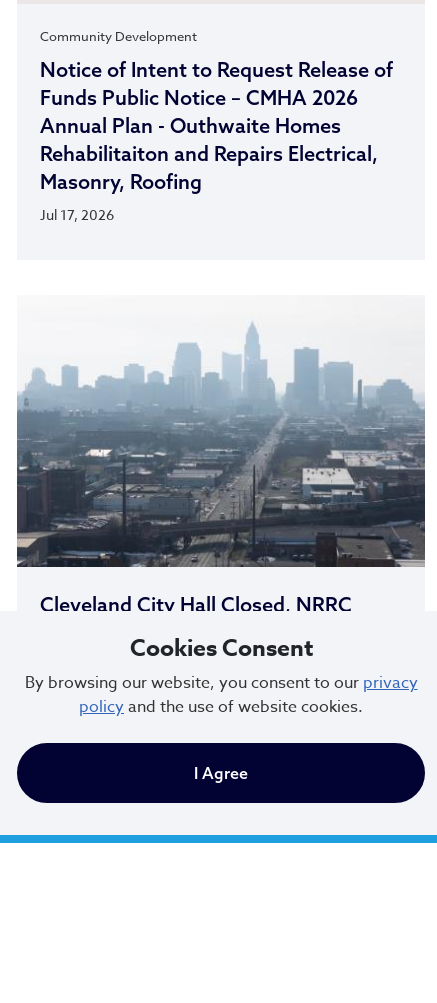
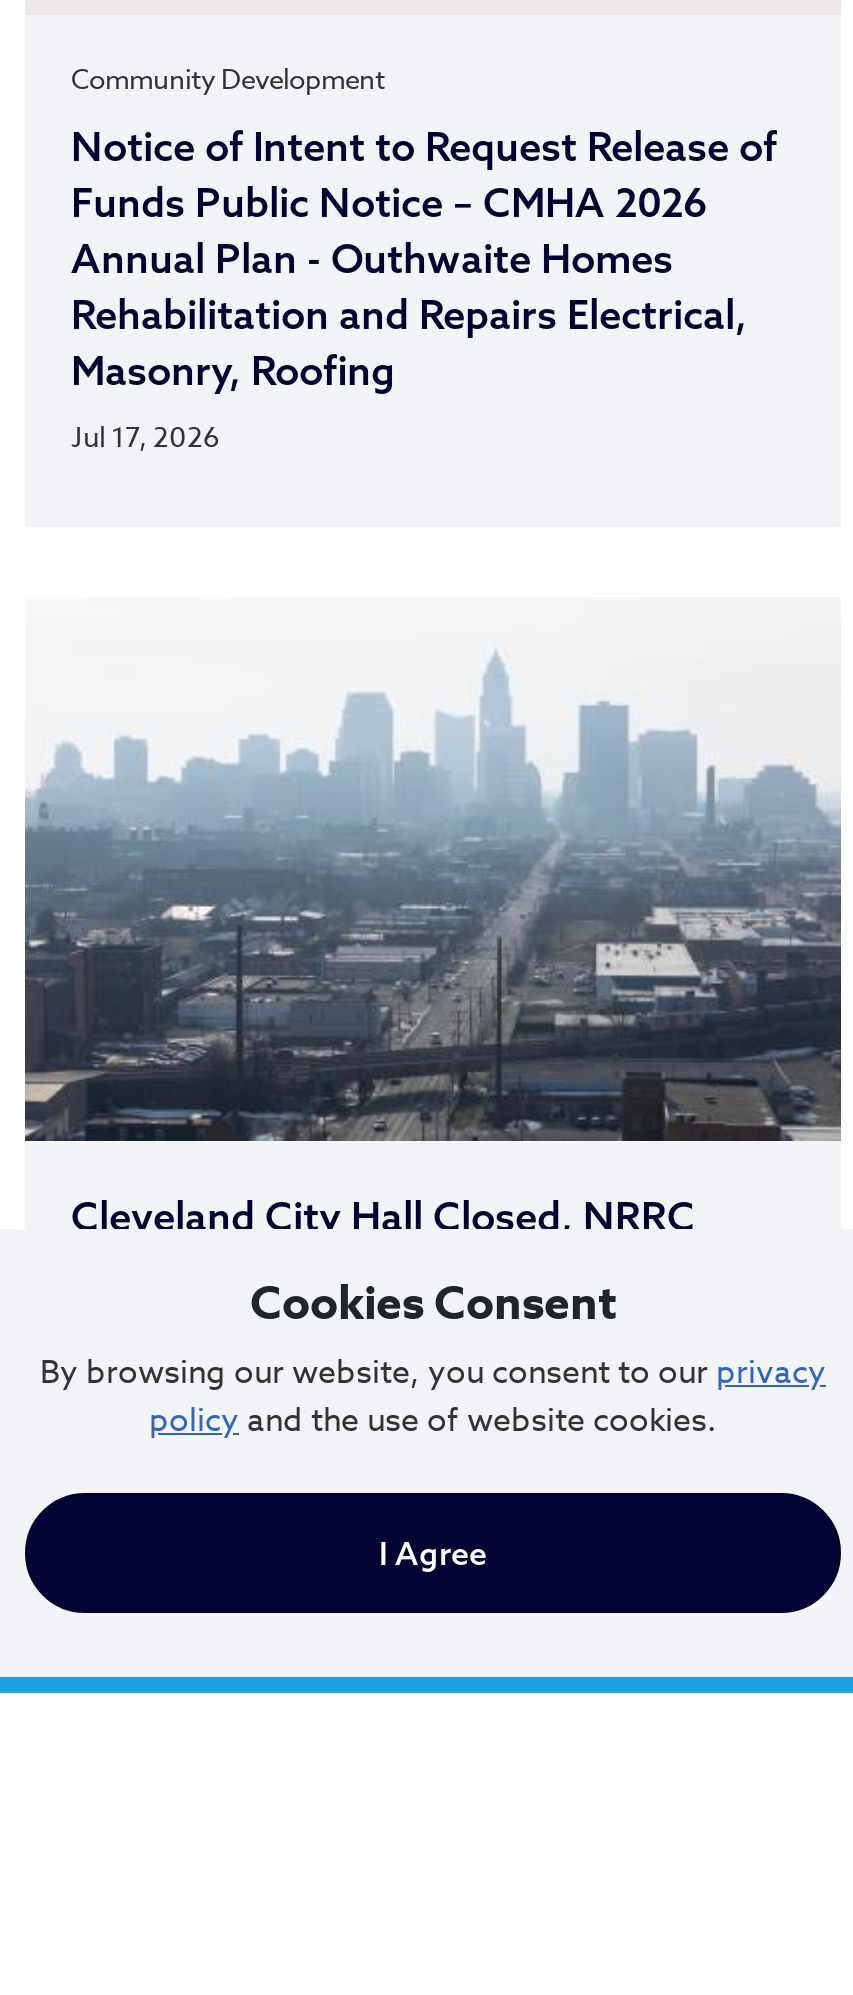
- Rehabilitaiton and Repairs Electrical,
+ Rehabilitation and Repairs Electrical,
